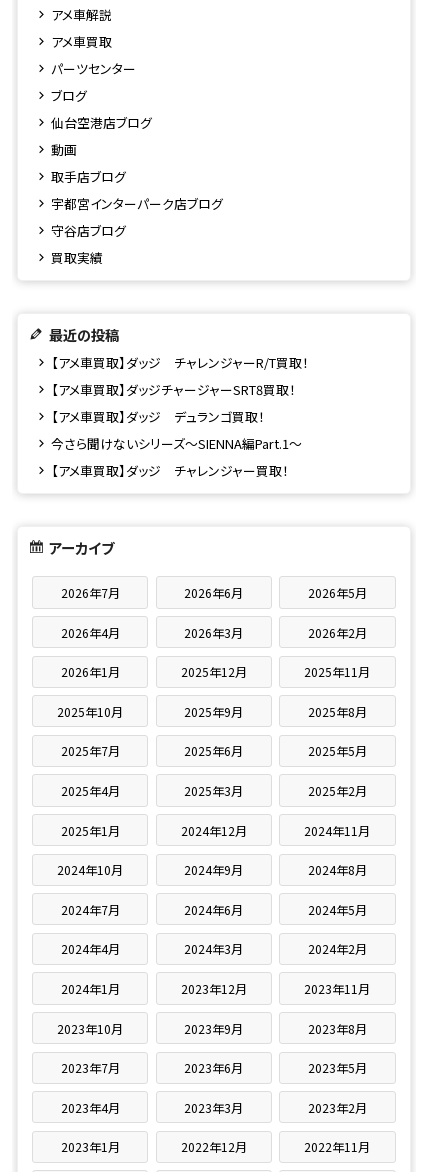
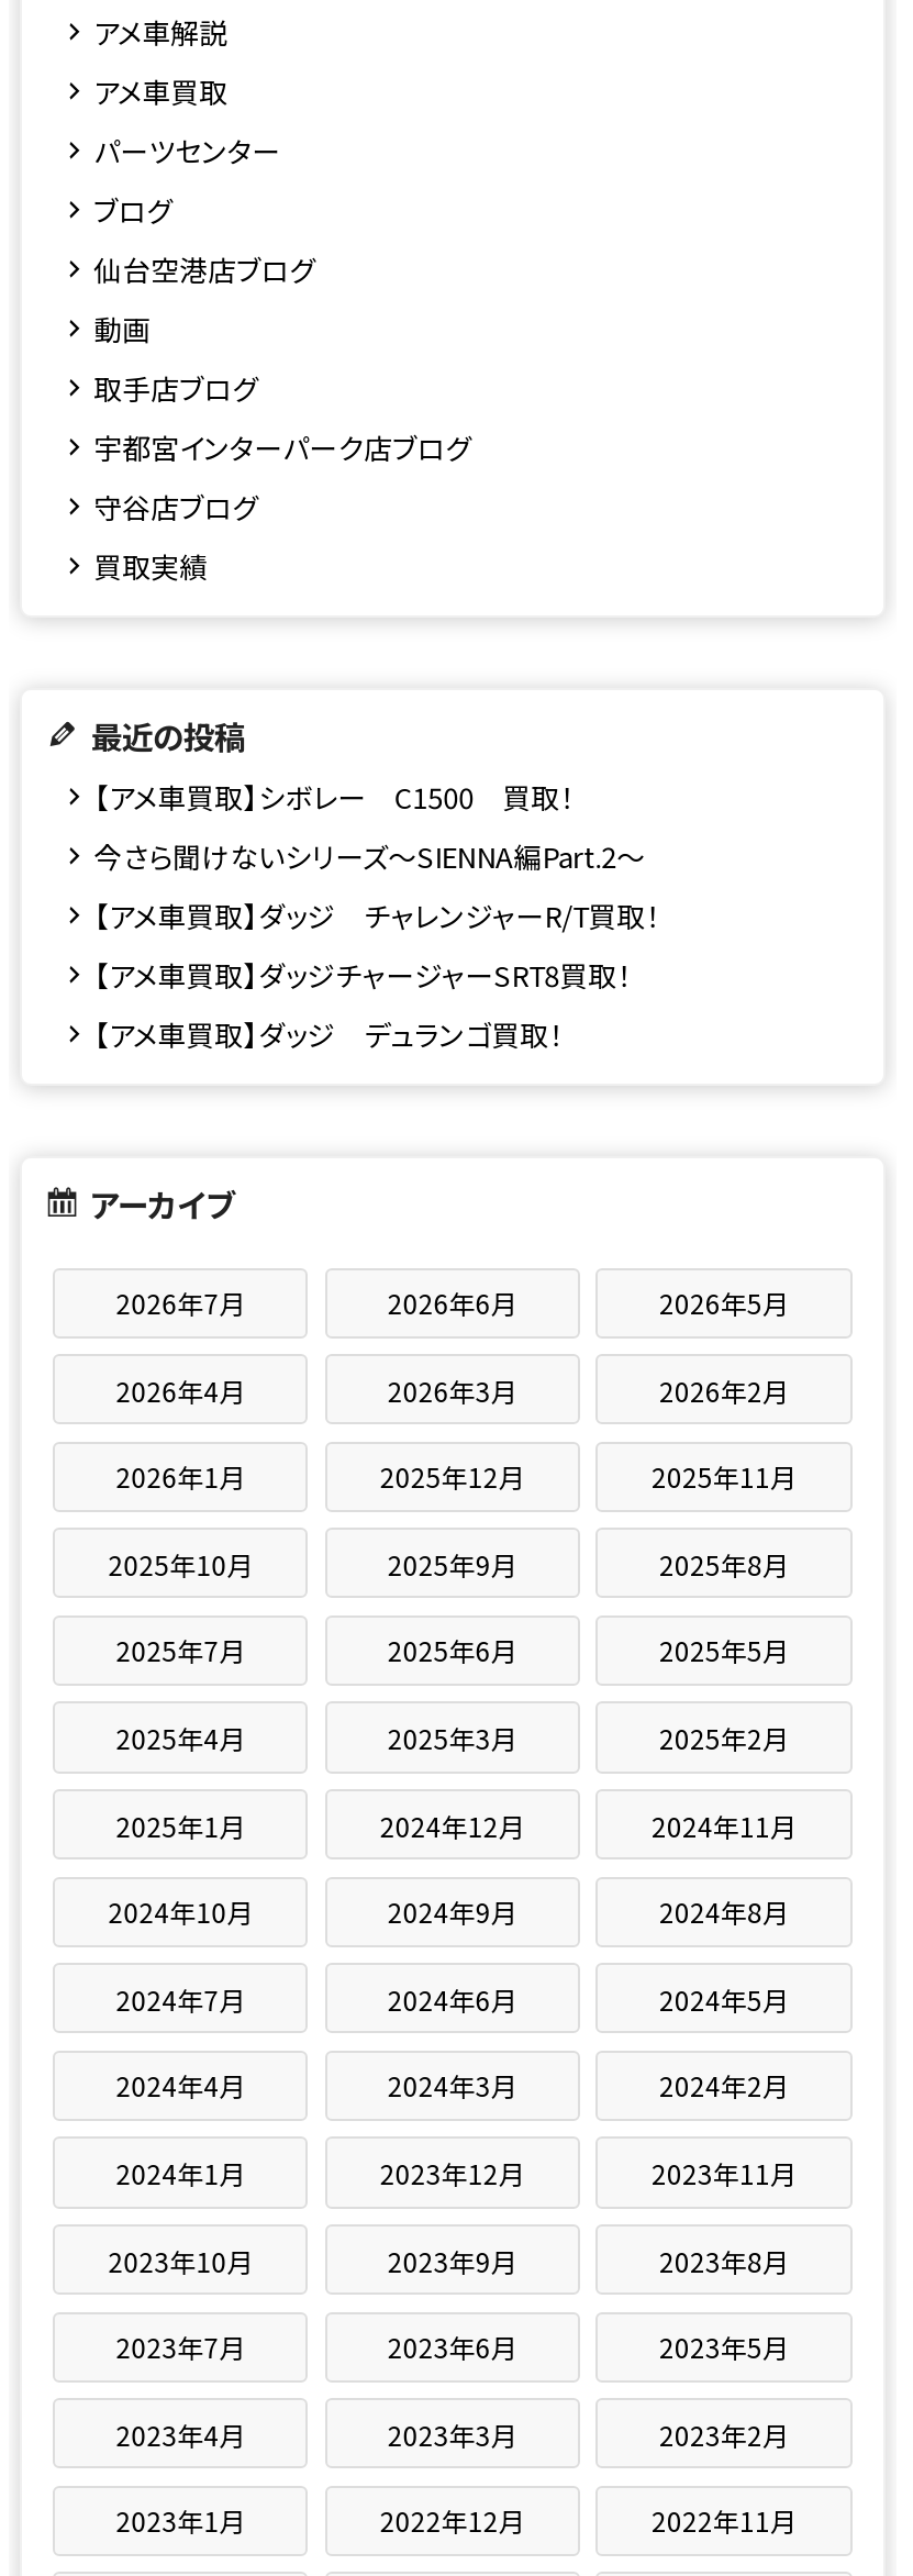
+ 【アメ車買取】シボレー C1500 買取！
+ 今さら聞けないシリーズ～SIENNA編Part.2～

moved down: 【アメ車買取】ダッジ チャレンジャーR/T買取！ | 【アメ車買取】ダッジチャージャーSRT8買取！ | 【アメ車買取】ダッジ デュランゴ買取！

- 今さら聞けないシリーズ～SIENNA編Part.1～
- 【アメ車買取】ダッジ チャレンジャー買取！
